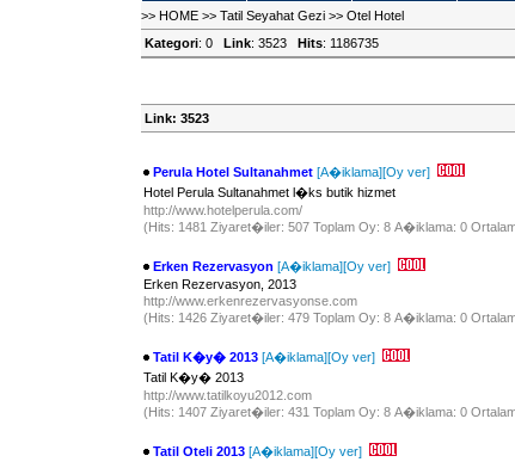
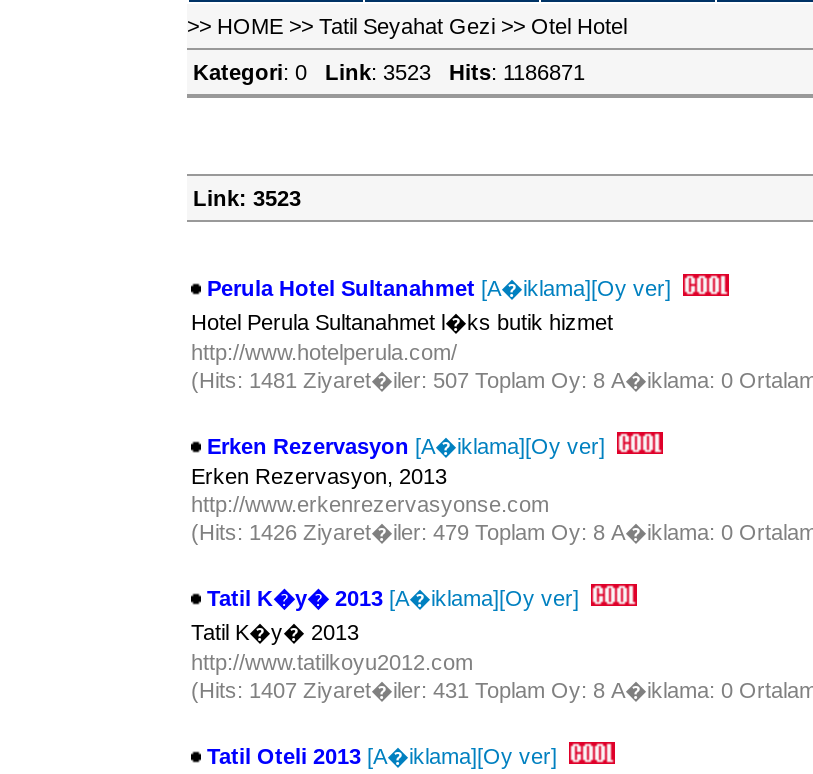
- Kategori: 0 Link: 3523 Hits: 1186735
+ Kategori: 0 Link: 3523 Hits: 1186871
